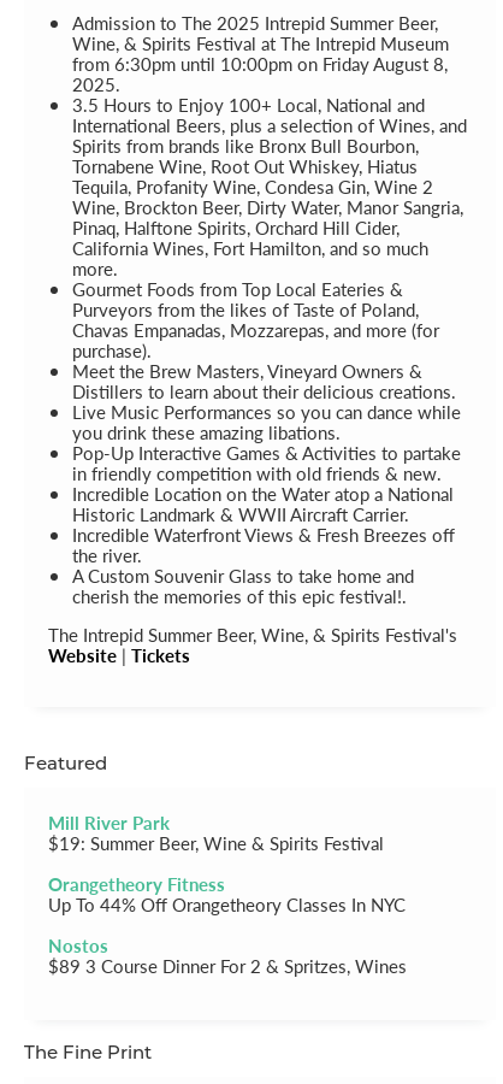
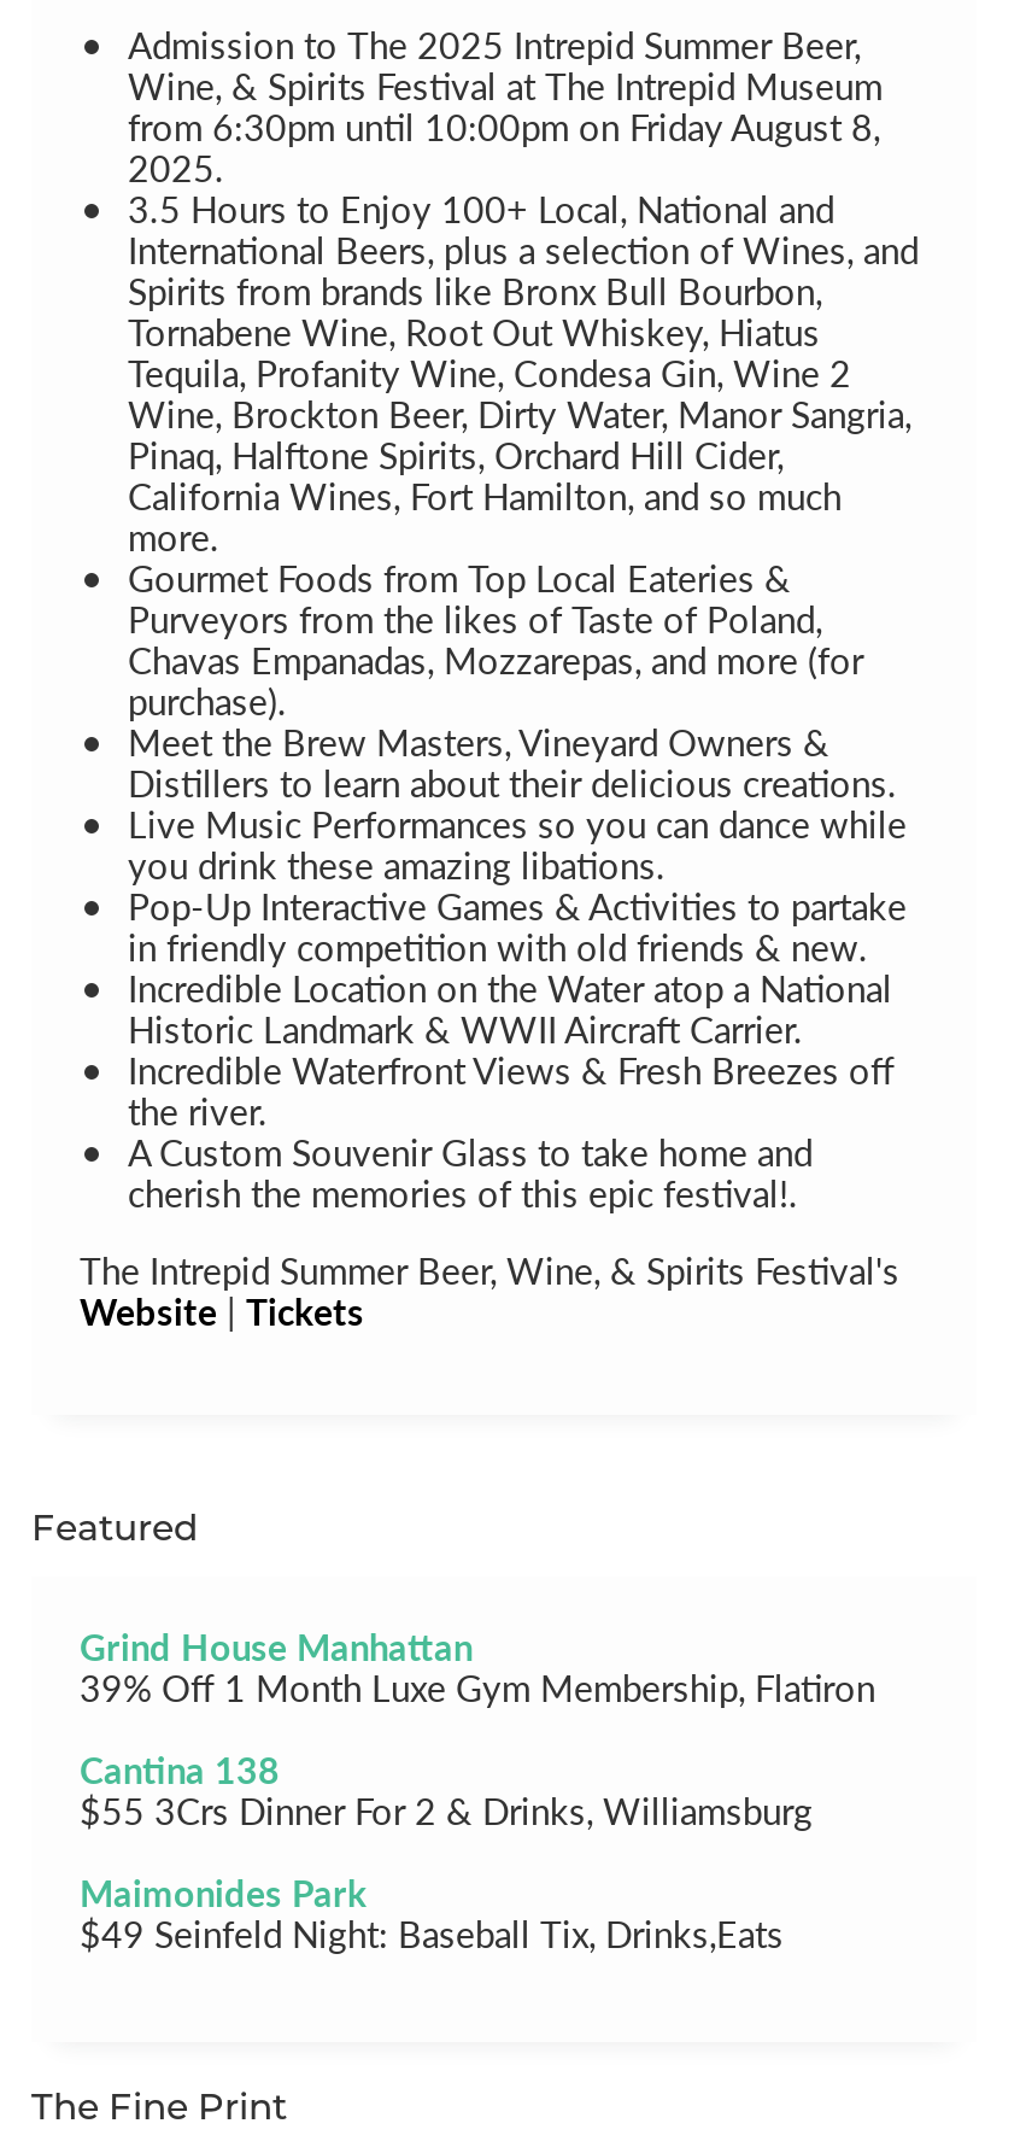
- Mill River Park
- $19: Summer Beer, Wine & Spirits Festival
+ Grind House Manhattan
+ 39% Off 1 Month Luxe Gym Membership, Flatiron

- Orangetheory Fitness
- Up To 44% Off Orangetheory Classes In NYC
+ Cantina 138
+ $55 3Crs Dinner For 2 & Drinks, Williamsburg

- Nostos
- $89 3 Course Dinner For 2 & Spritzes, Wines
+ Maimonides Park
+ $49 Seinfeld Night: Baseball Tix, Drinks,Eats
